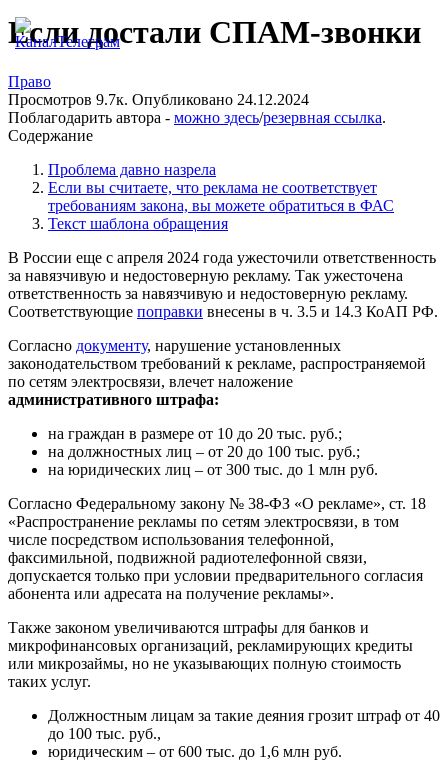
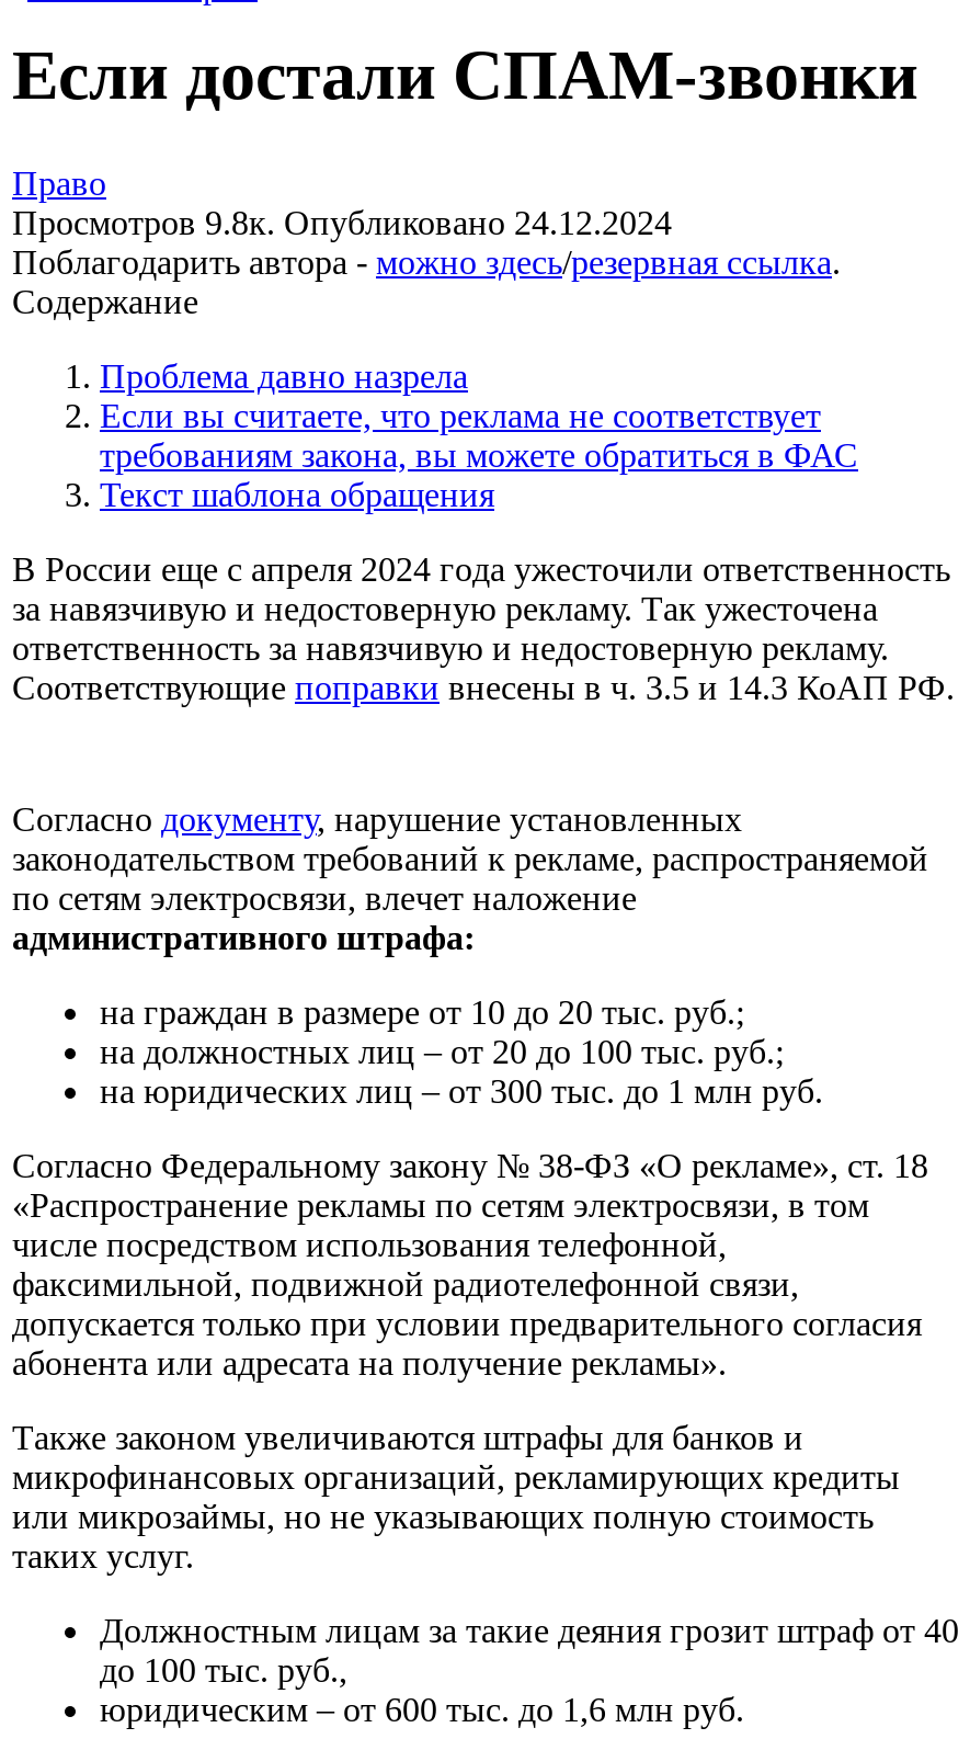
- Просмотров 9.7к. Опубликовано 24.12.2024
+ Просмотров 9.8к. Опубликовано 24.12.2024
